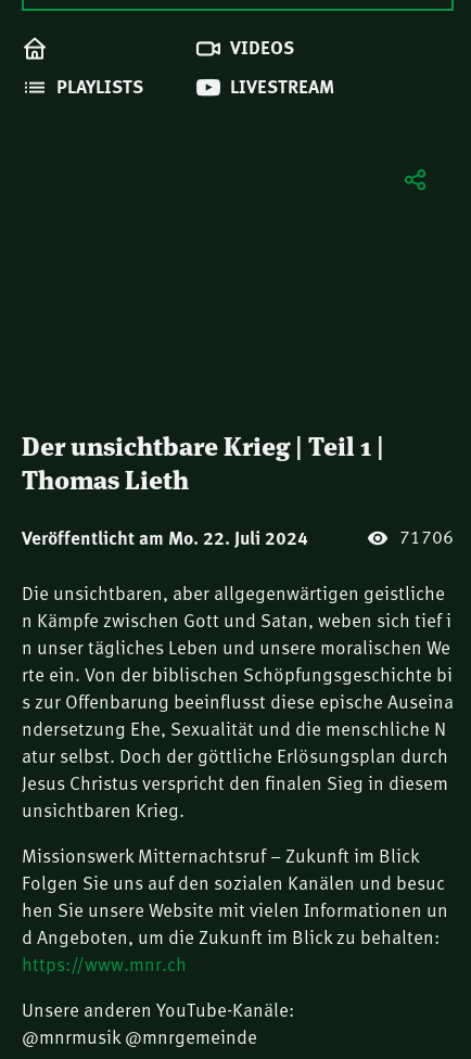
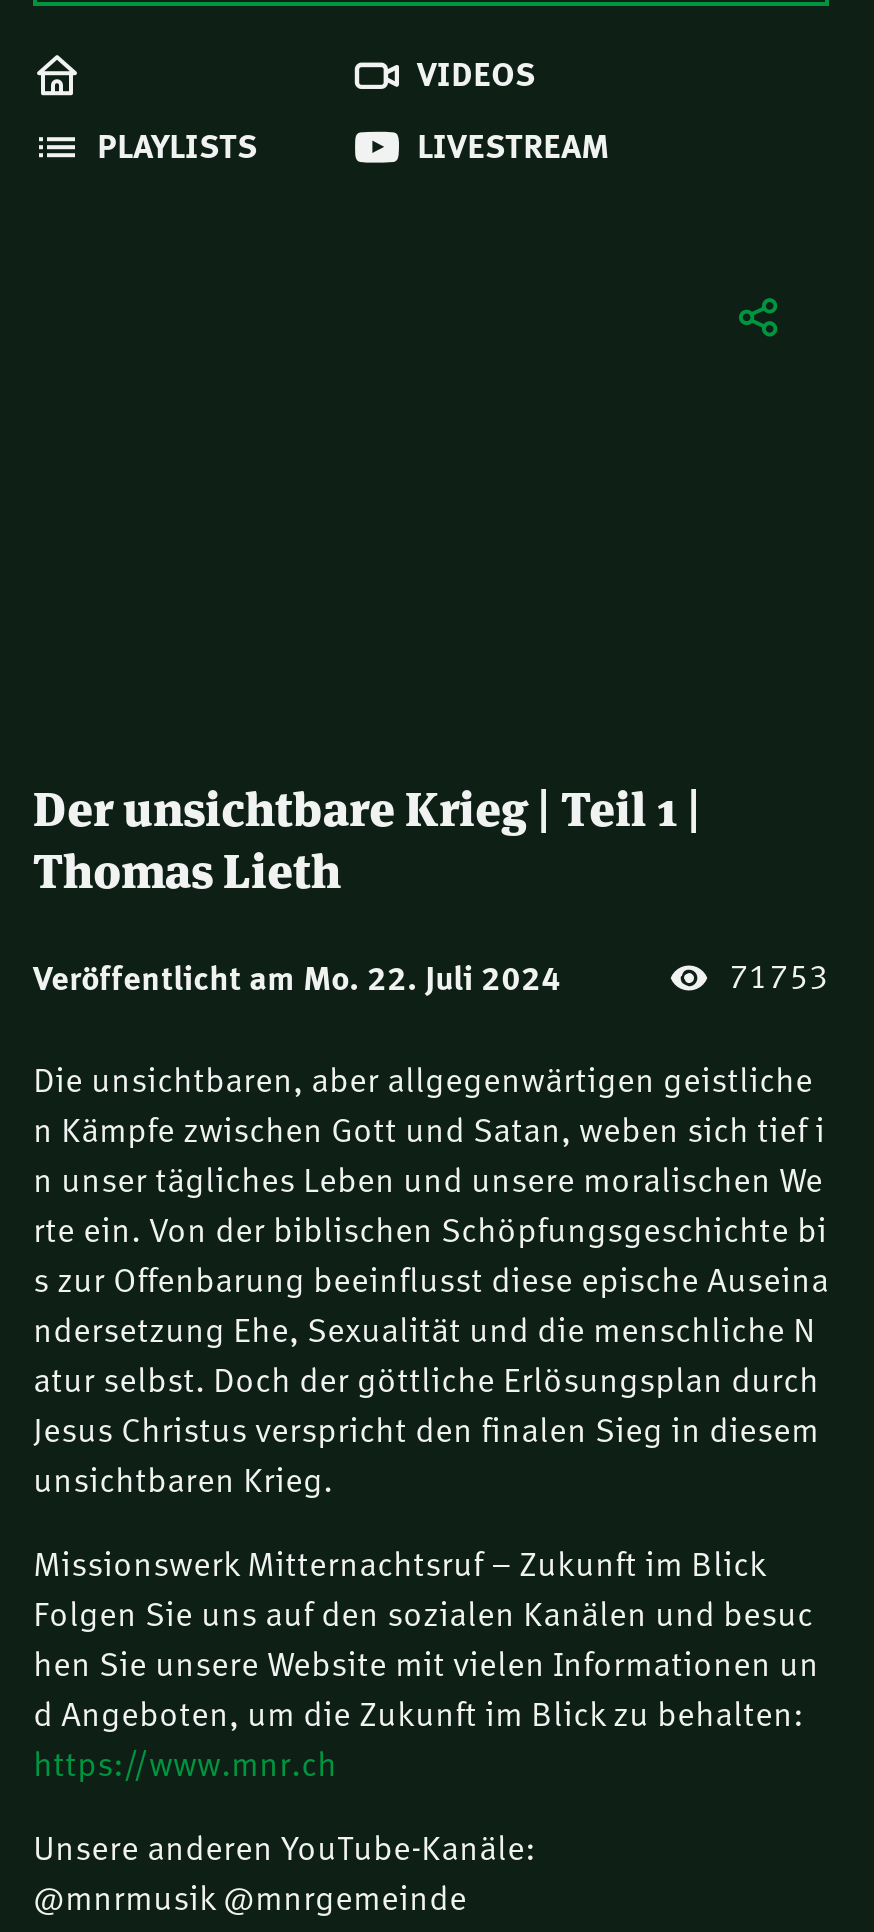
- 71706
+ 71753
